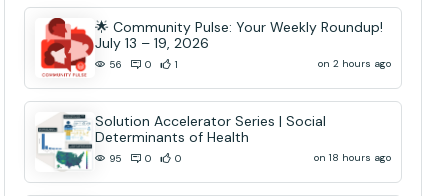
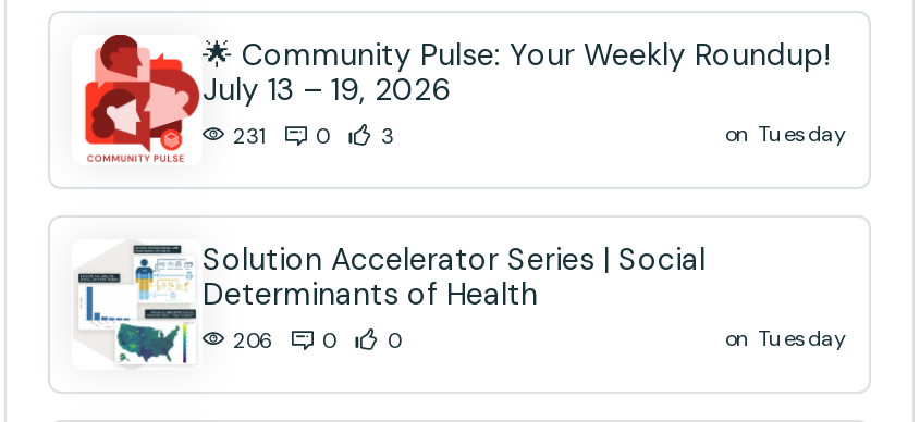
- 56
+ 231

- 1
- on 2 hours ago
+ 3
+ on Tuesday

- 95
+ 206

- on 18 hours ago
+ on Tuesday
